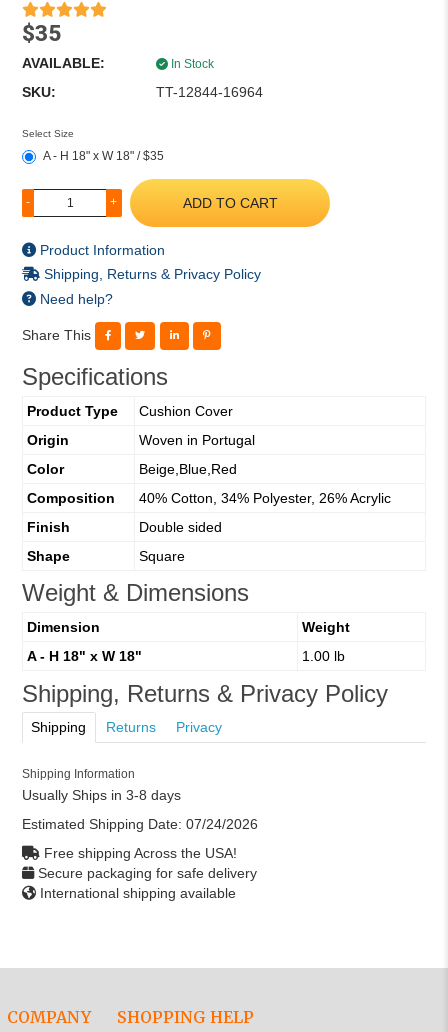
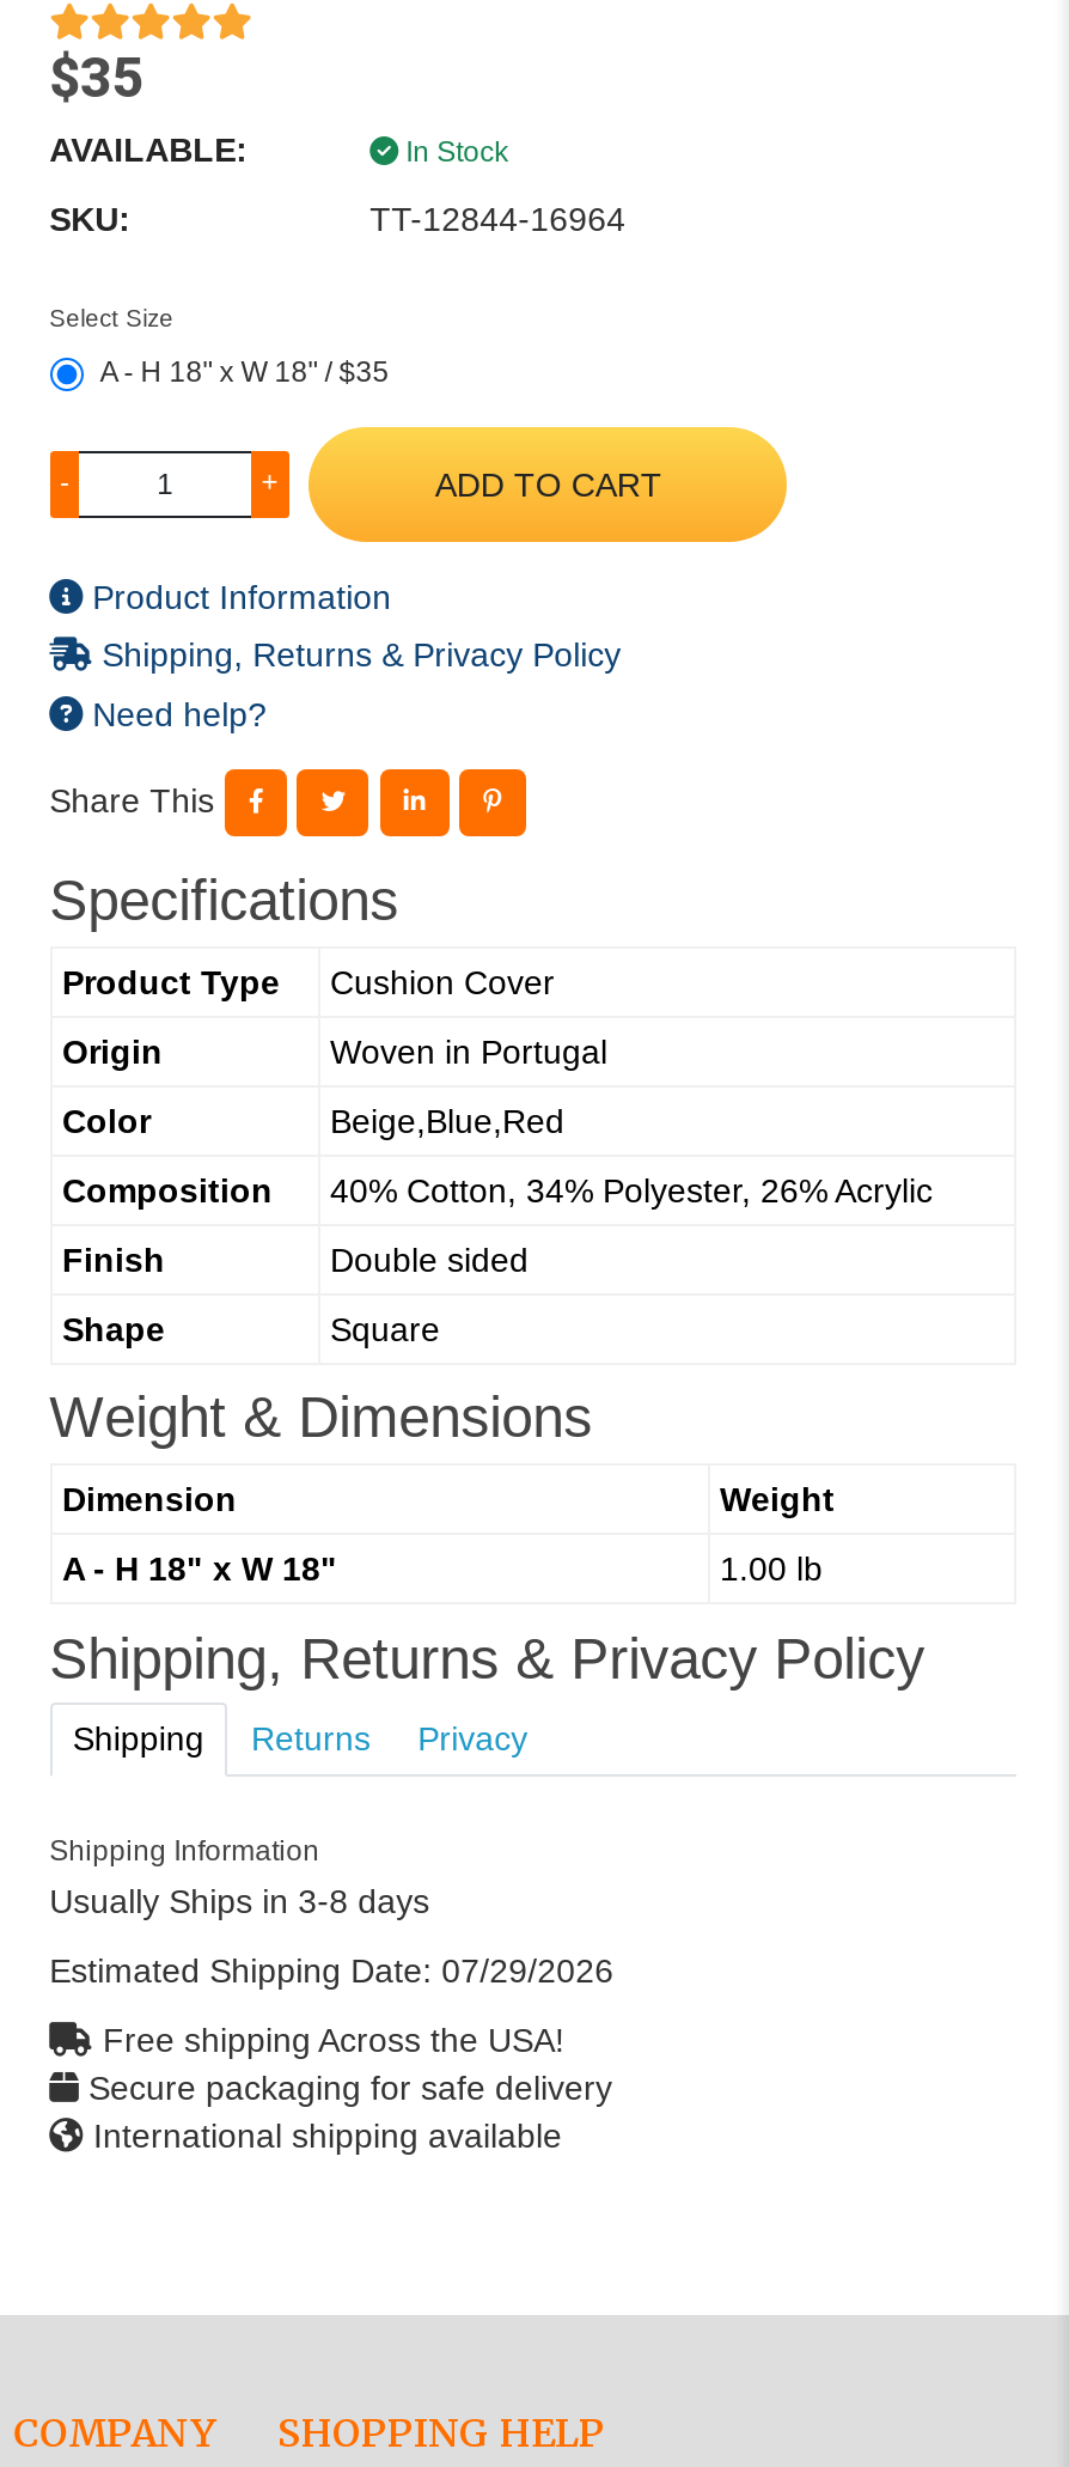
- Estimated Shipping Date: 07/24/2026
+ Estimated Shipping Date: 07/29/2026
